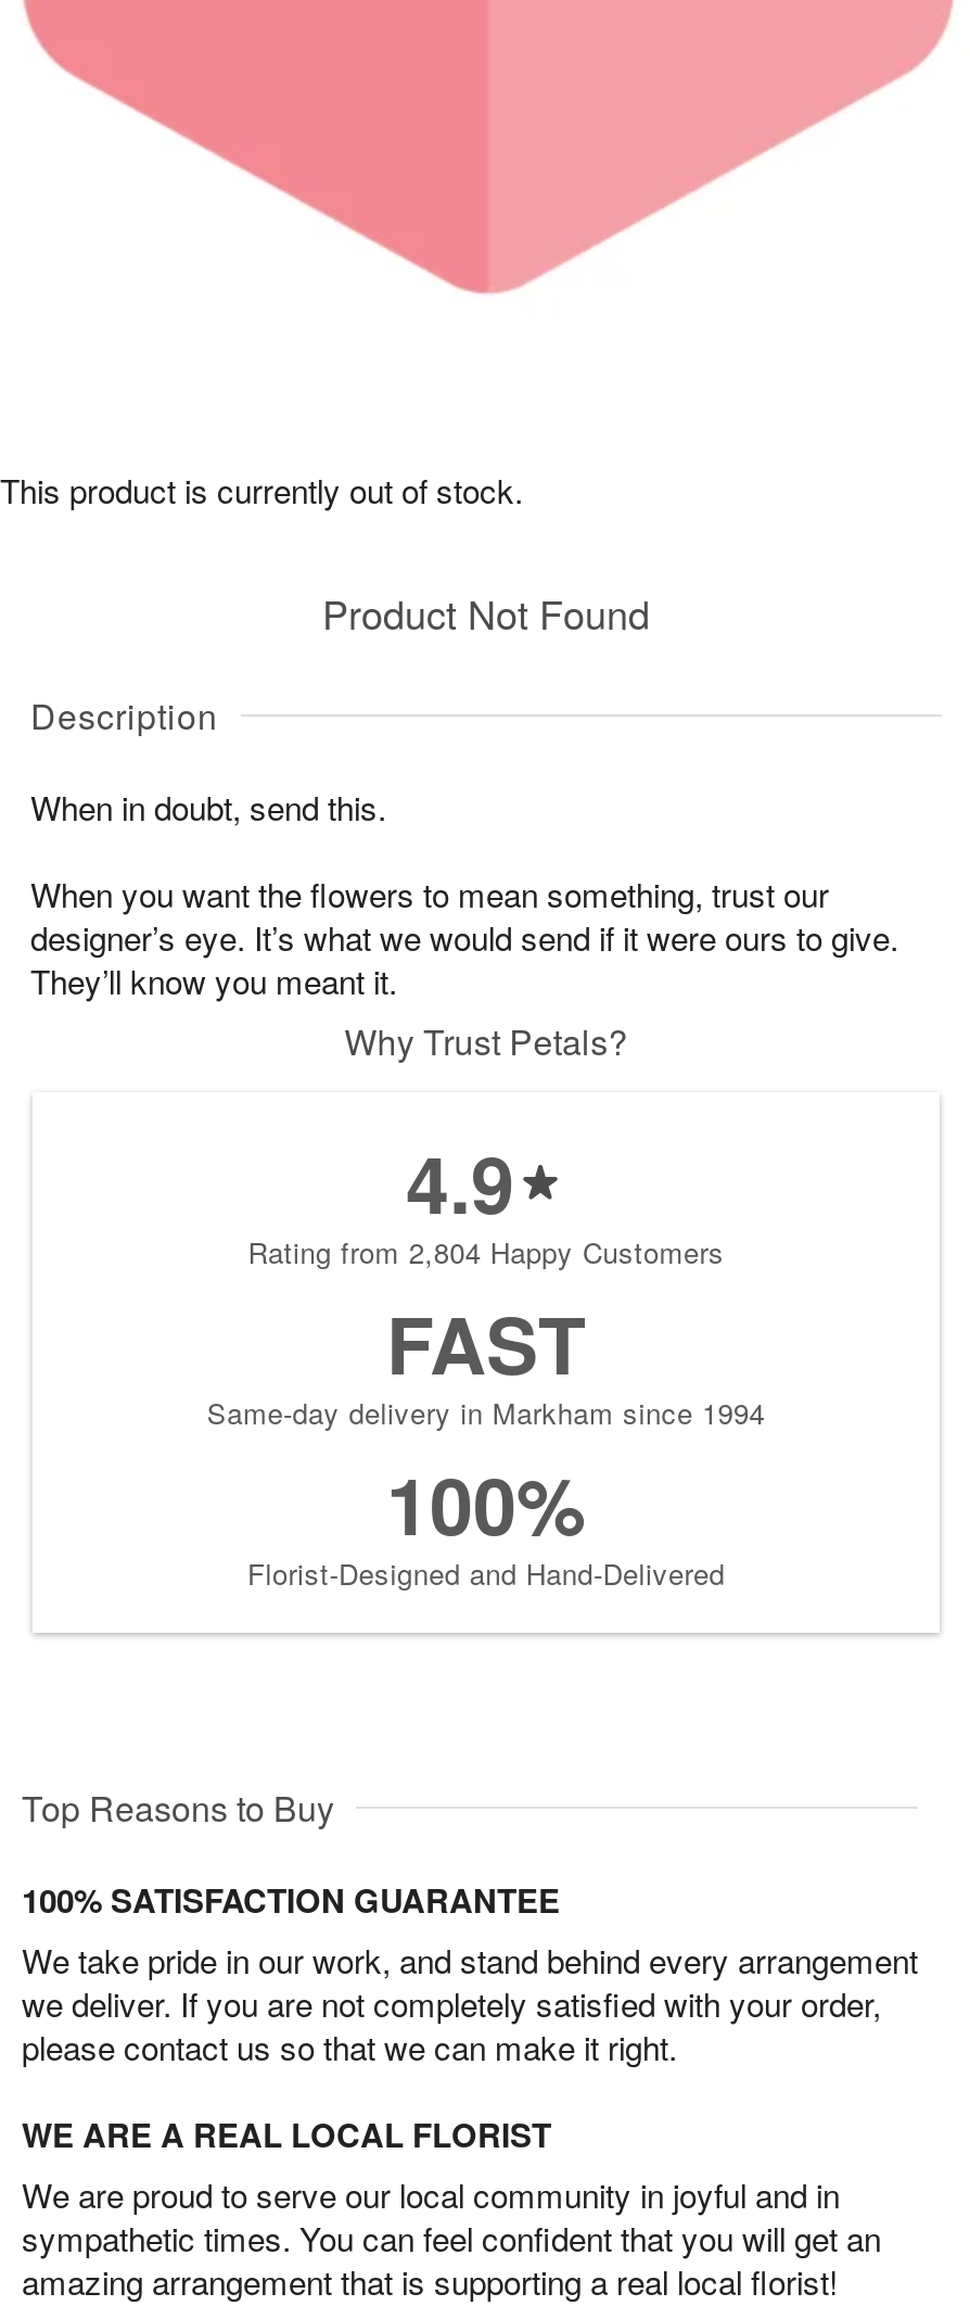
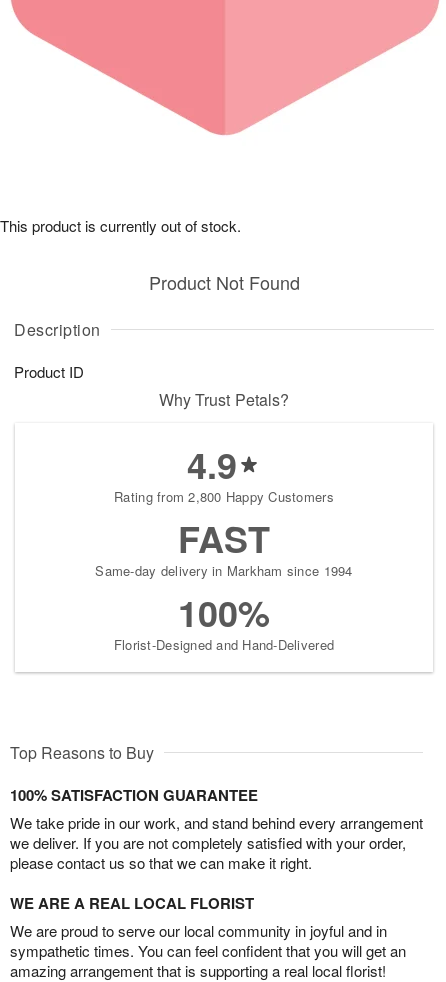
- When in doubt, send this.
- When you want the flowers to mean something, trust our
- designer’s eye. It’s what we would send if it were ours to give.
- They’ll know you meant it.
+ Product ID

- Rating from 2,804 Happy Customers
+ Rating from 2,800 Happy Customers
